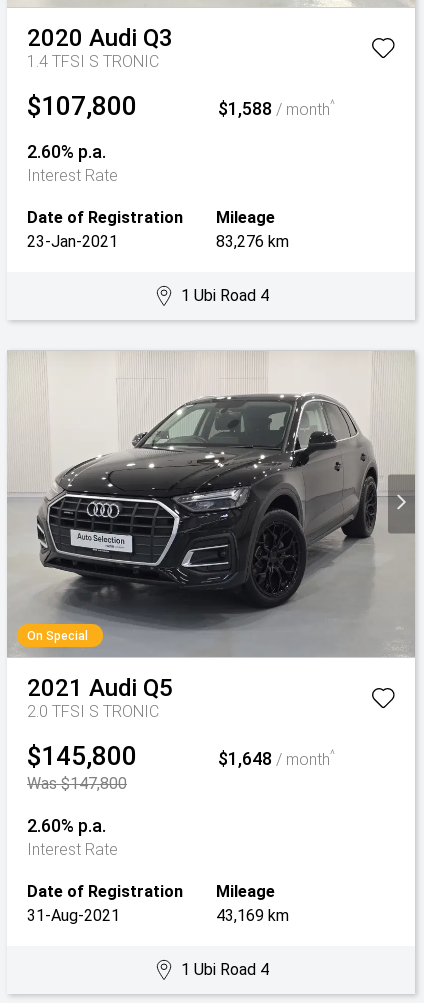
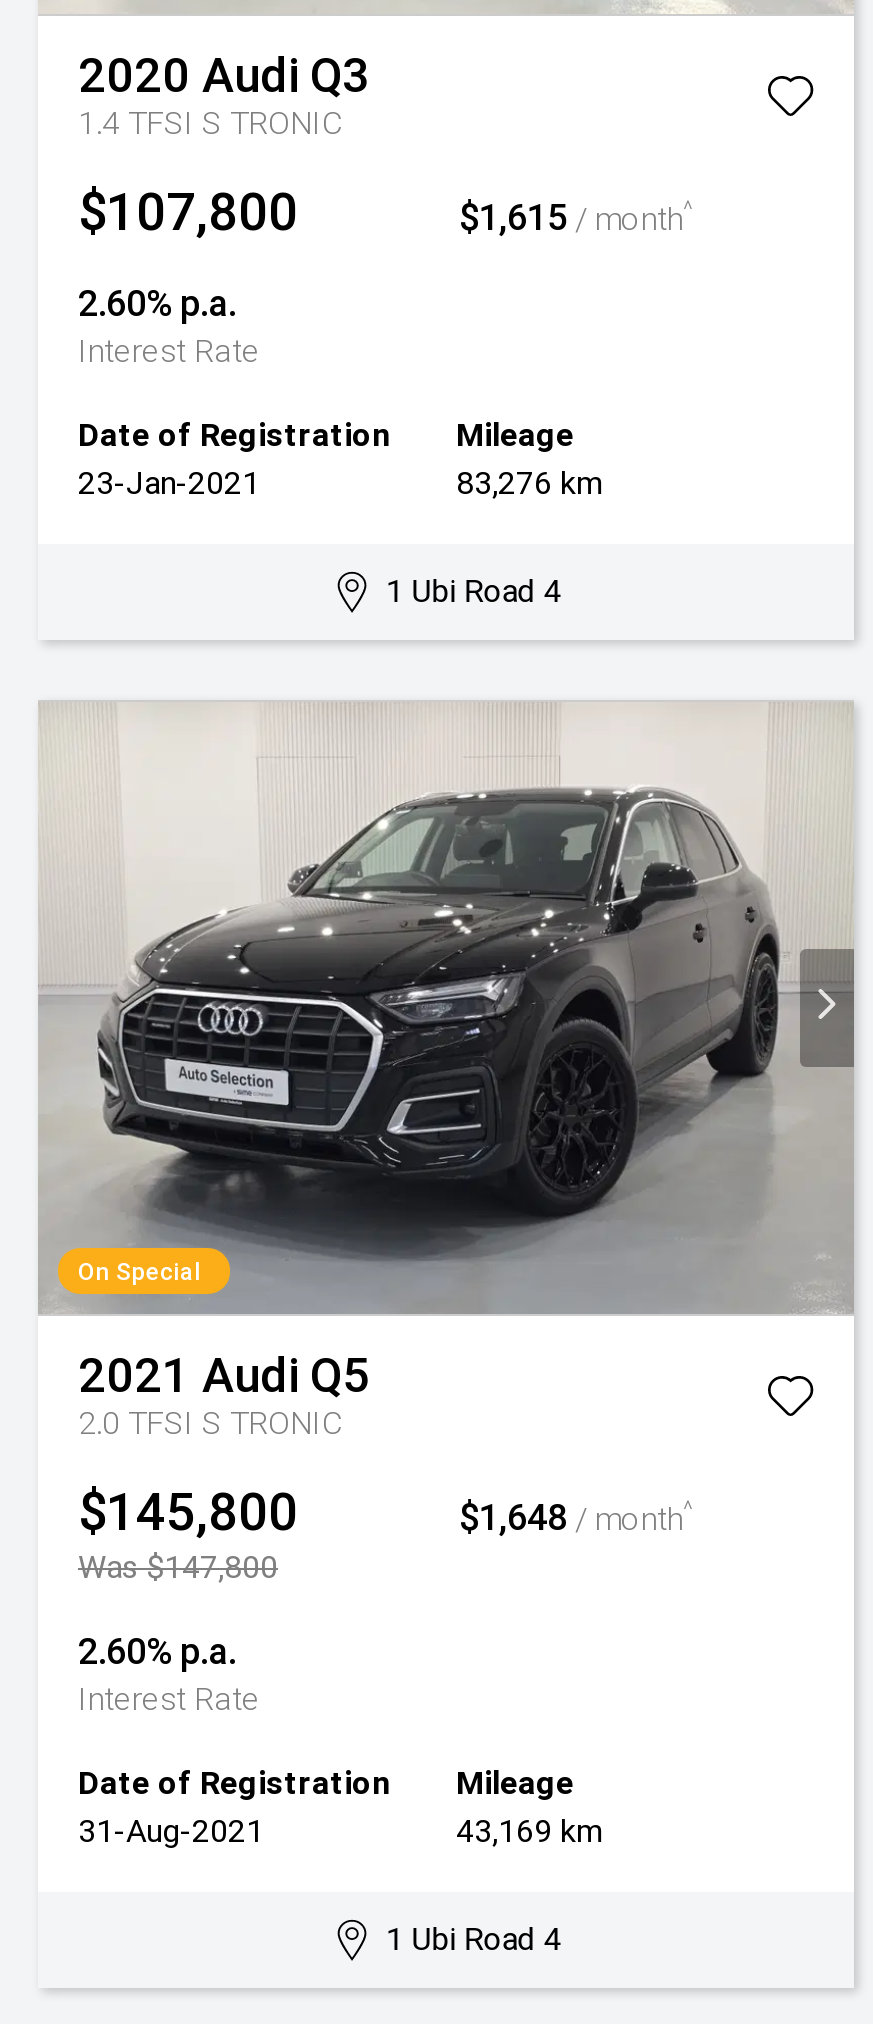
- $1,588 / month^
+ $1,615 / month^
